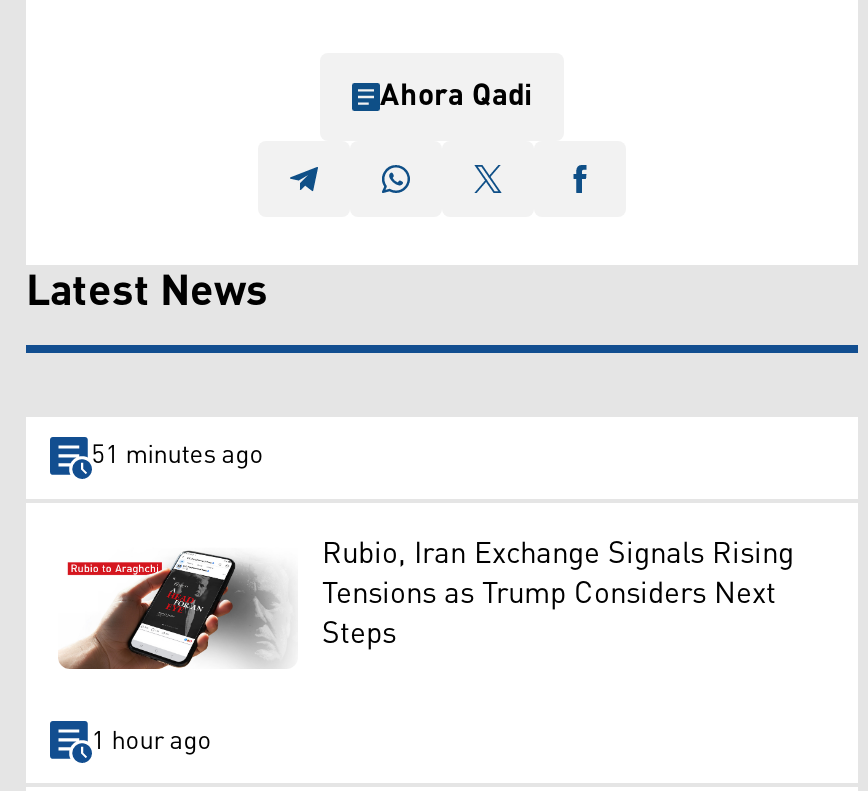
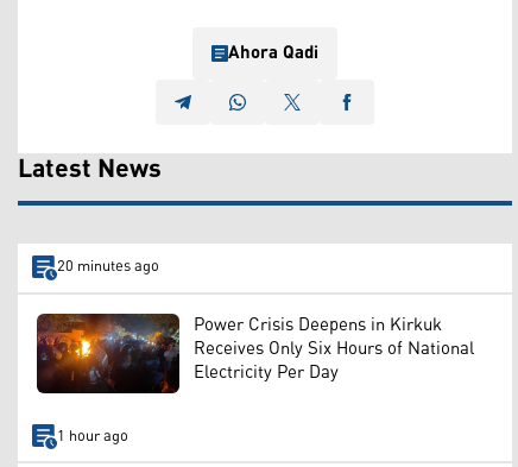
- 51 minutes ago
+ 20 minutes ago

- [image]
- Rubio, Iran Exchange Signals Rising
- Tensions as Trump Considers Next
- Steps
+ [image]
+ Power Crisis Deepens in Kirkuk
+ Receives Only Six Hours of National
+ Electricity Per Day
